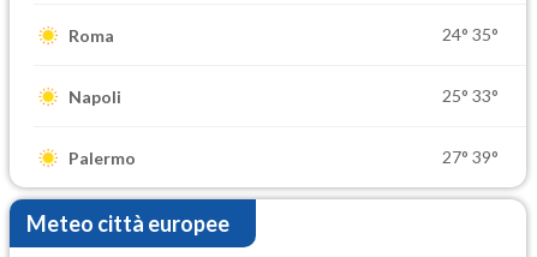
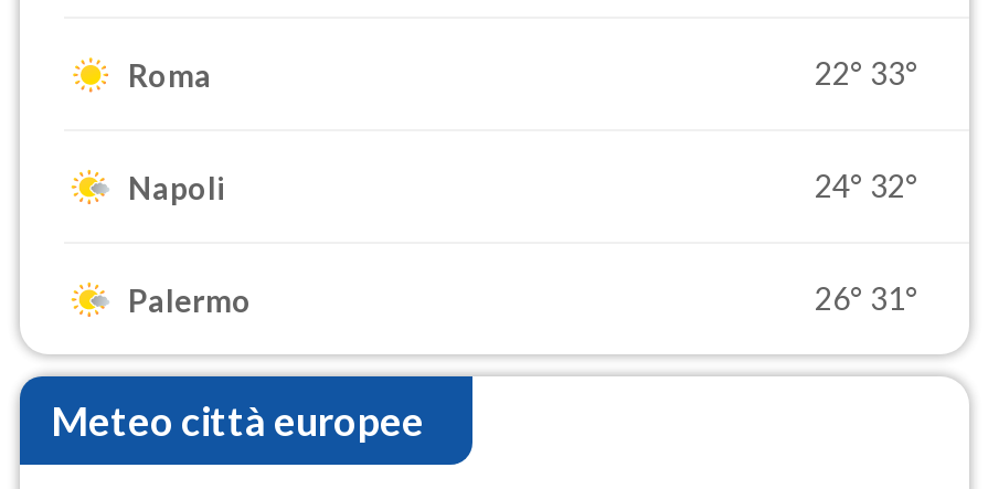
- 24° 35°
+ 22° 33°

- 25° 33°
+ 24° 32°

- 27° 39°
+ 26° 31°
